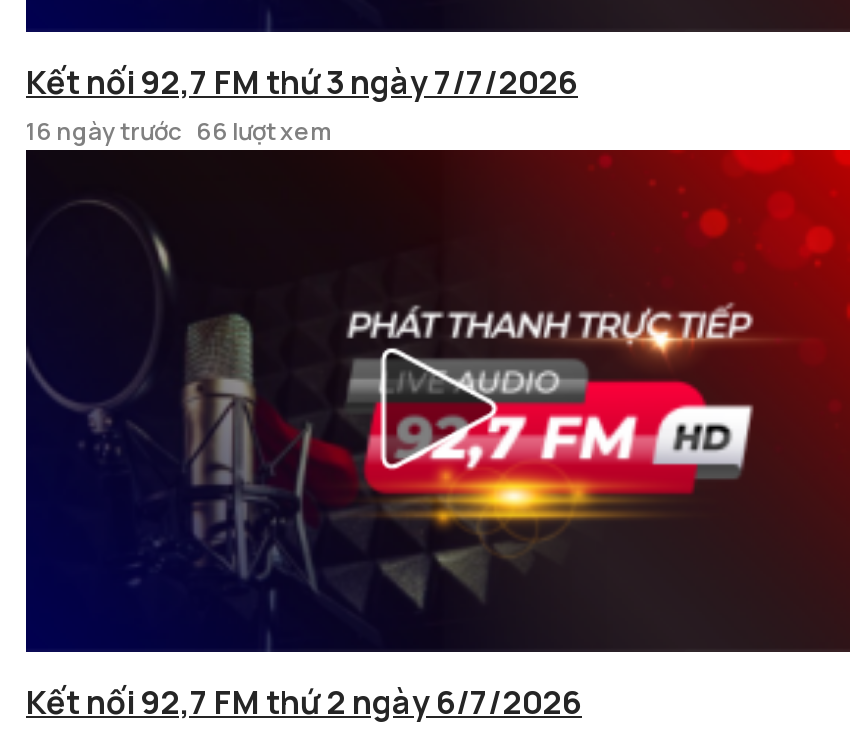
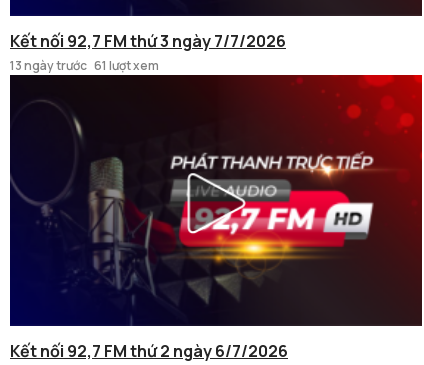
- 16 ngày trước 66 lượt xem
+ 13 ngày trước 61 lượt xem
